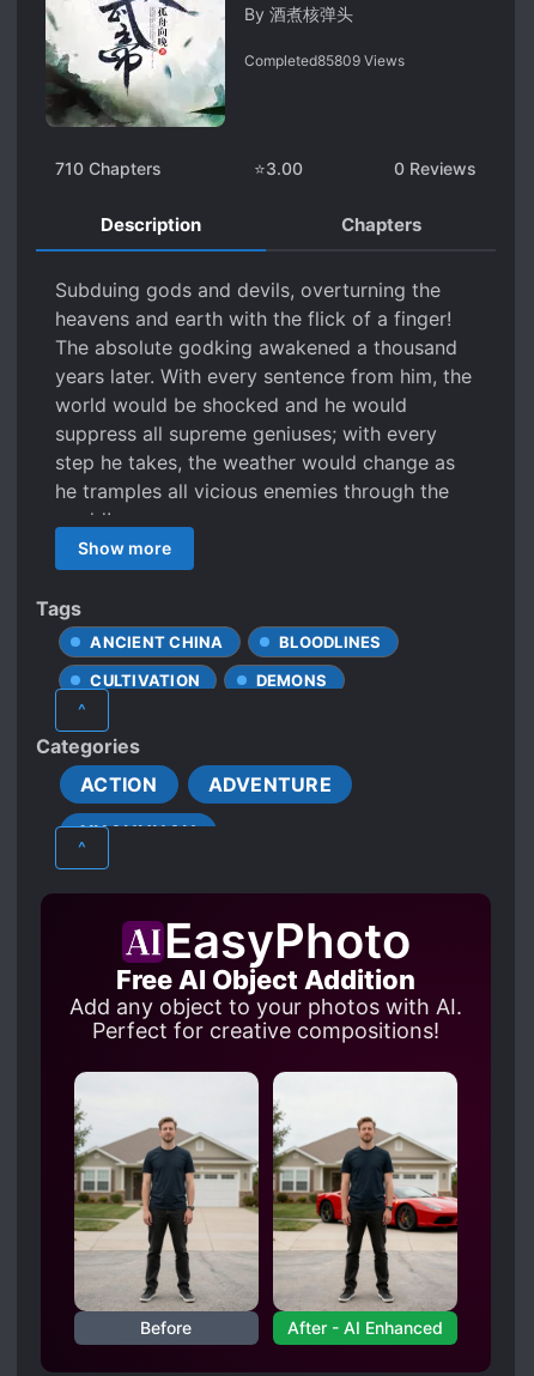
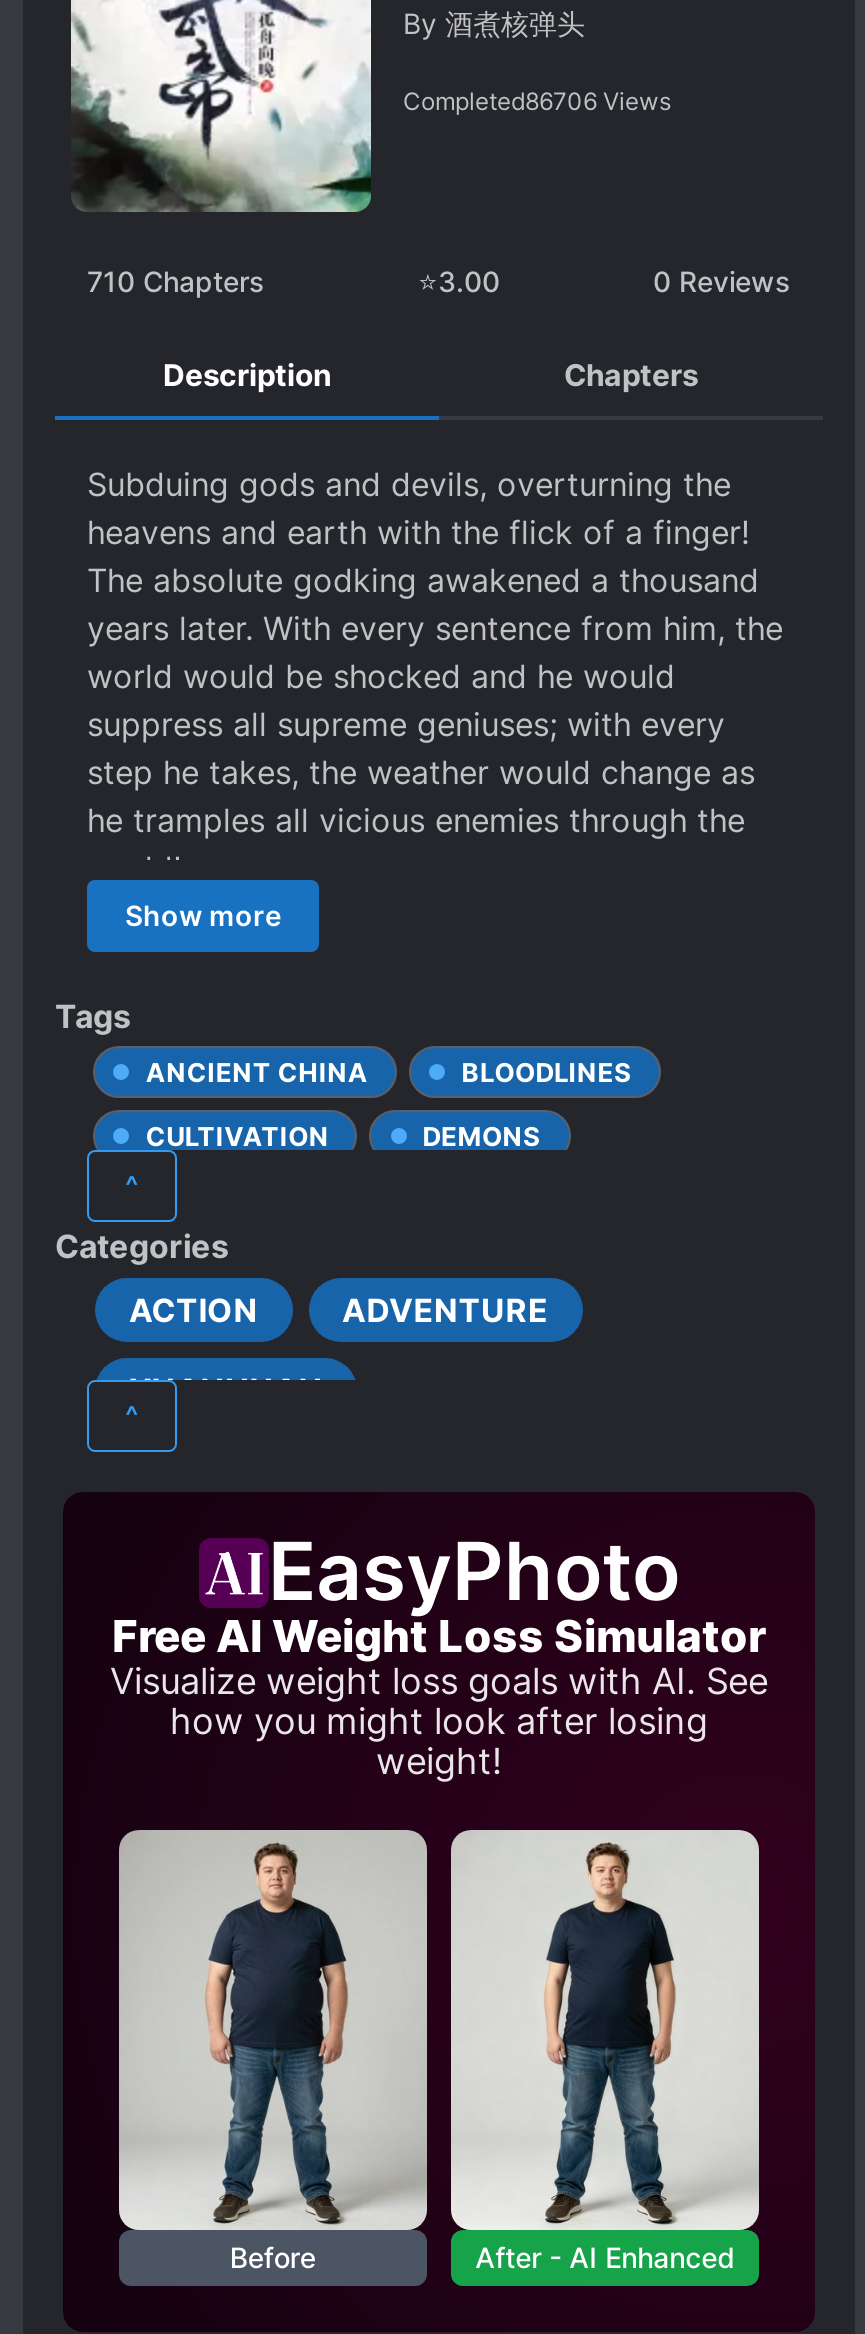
- Completed85809 Views
+ Completed86706 Views

- Free AI Object Addition
- Add any object to your photos with AI.
- Perfect for creative compositions!
+ Free AI Weight Loss Simulator
+ Visualize weight loss goals with AI. See
+ how you might look after losing
+ weight!

- [image]
+ [image]

- [image]
+ [image]
